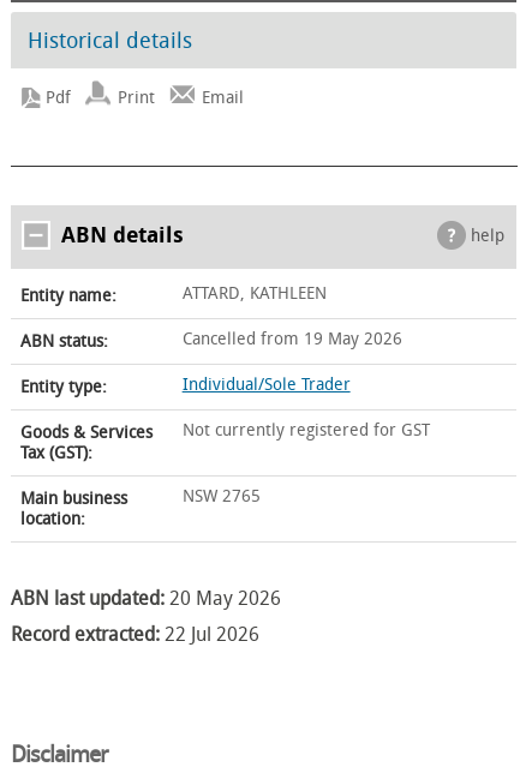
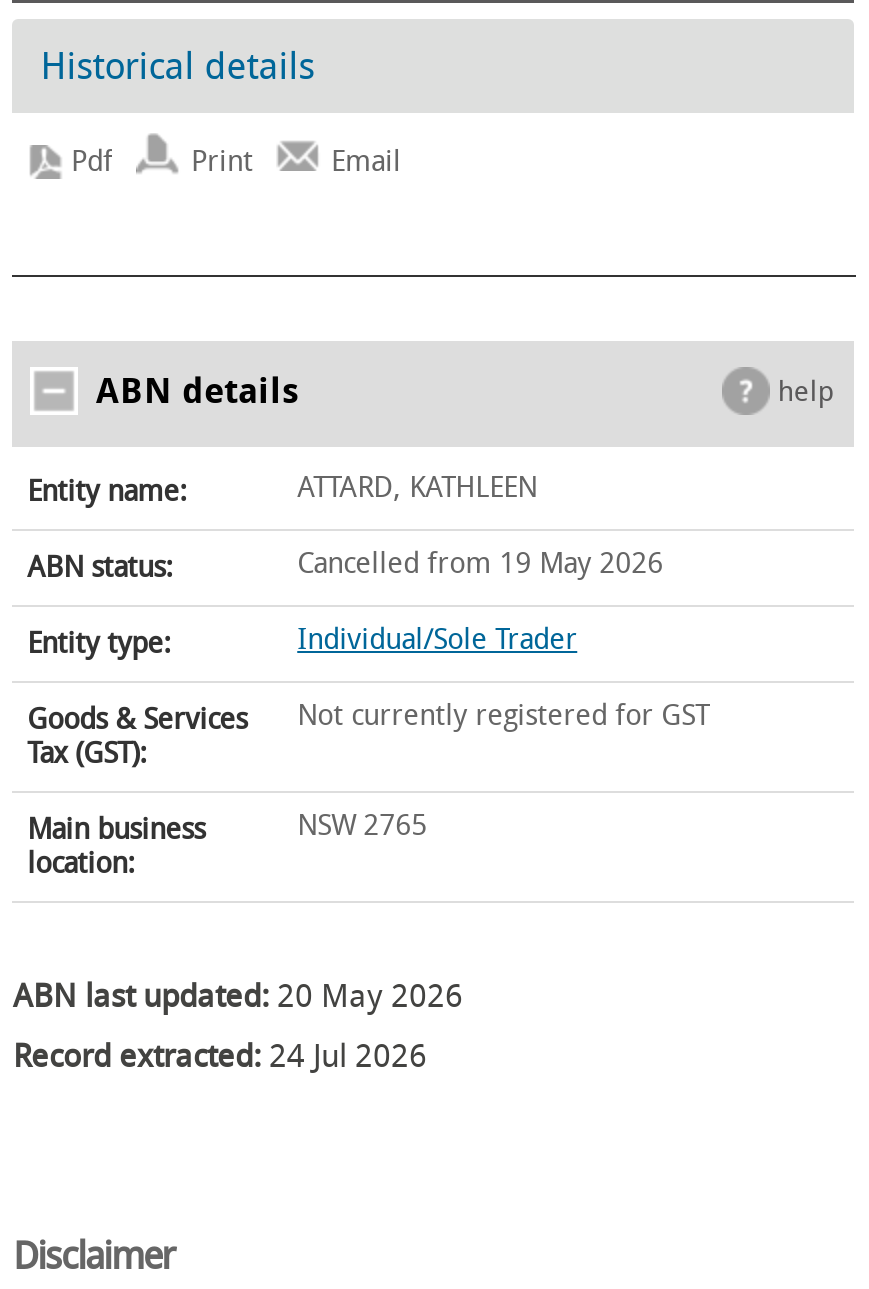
- Record extracted: 22 Jul 2026
+ Record extracted: 24 Jul 2026
